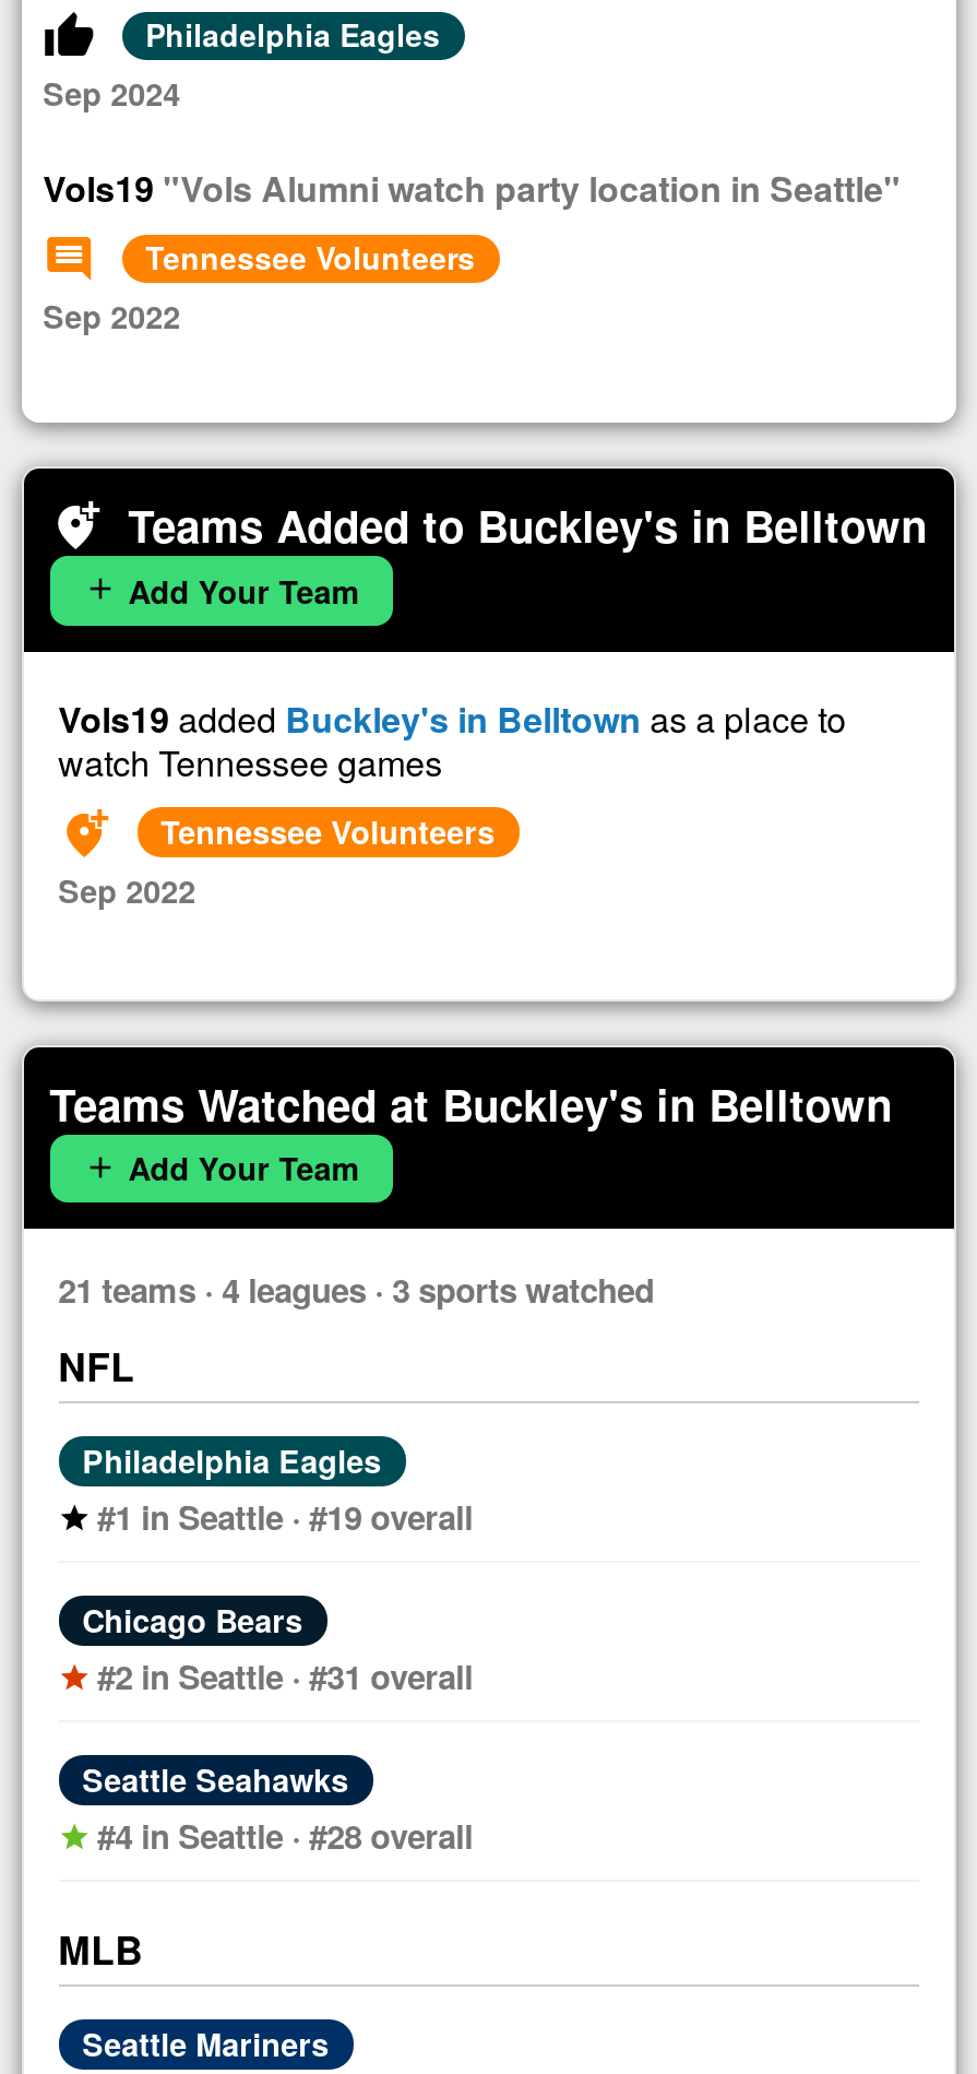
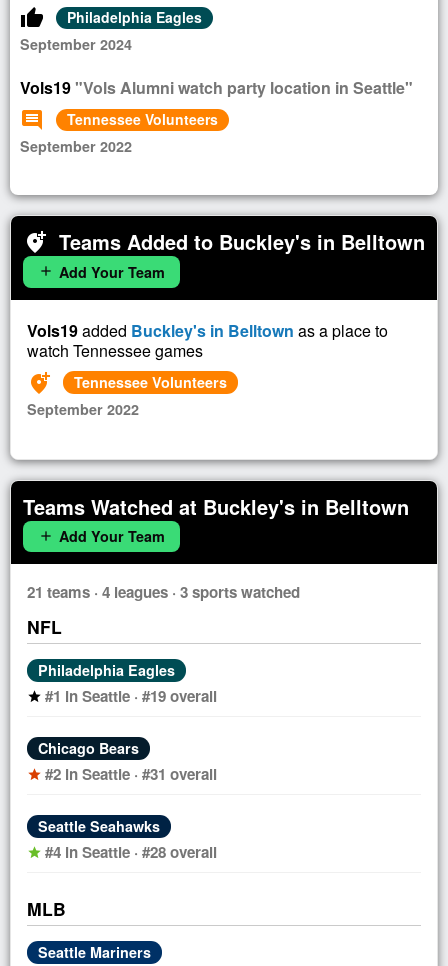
- Sep 2024
+ September 2024

- Sep 2022
+ September 2022

- Sep 2022
+ September 2022
